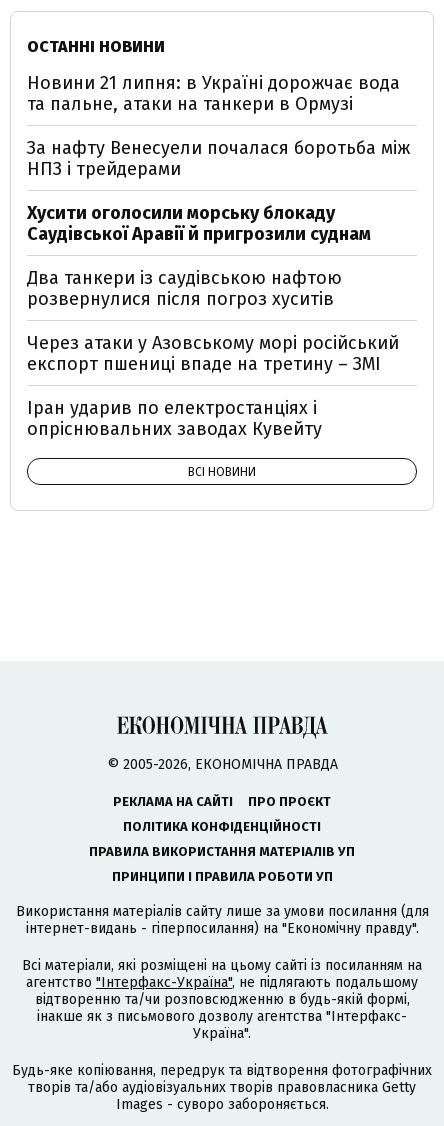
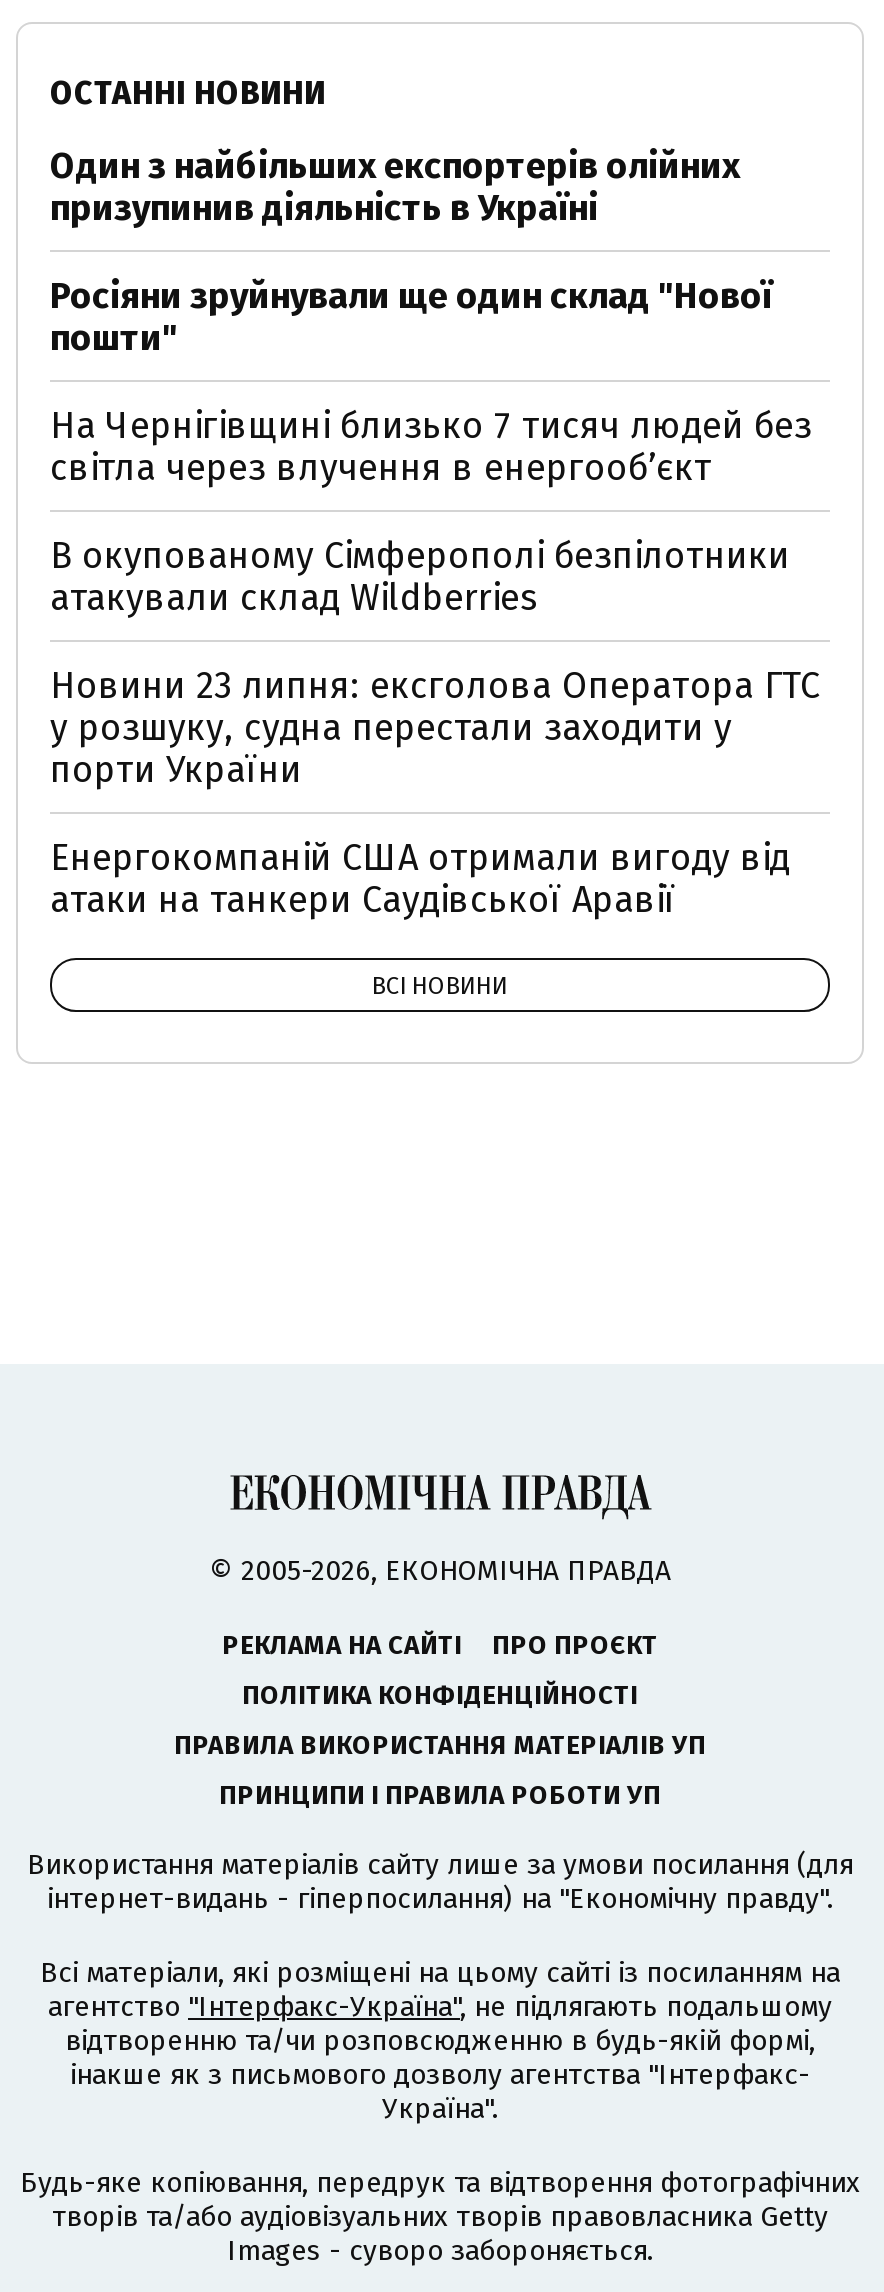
- Новини 21 липня: в Україні дорожчає вода
- та пальне, атаки на танкери в Ормузі
+ Один з найбільших експортерів олійних
+ призупинив діяльність в Україні

- За нафту Венесуели почалася боротьба між
- НПЗ і трейдерами
+ Росіяни зруйнували ще один склад "Нової
+ пошти"

- Хусити оголосили морську блокаду
- Саудівської Аравії й пригрозили суднам
+ На Чернігівщині близько 7 тисяч людей без
+ світла через влучення в енергообʼєкт

- Два танкери із саудівською нафтою
- розвернулися після погроз хуситів
+ В окупованому Сімферополі безпілотники
+ атакували склад Wildberries

- Через атаки у Азовському морі російський
- експорт пшениці впаде на третину – ЗМІ
+ Новини 23 липня: ексголова Оператора ГТС
+ у розшуку, судна перестали заходити у
+ порти України

- Іран ударив по електростанціях і
- опріснювальних заводах Кувейту
+ Енергокомпаній США отримали вигоду від
+ атаки на танкери Саудівської Аравії
